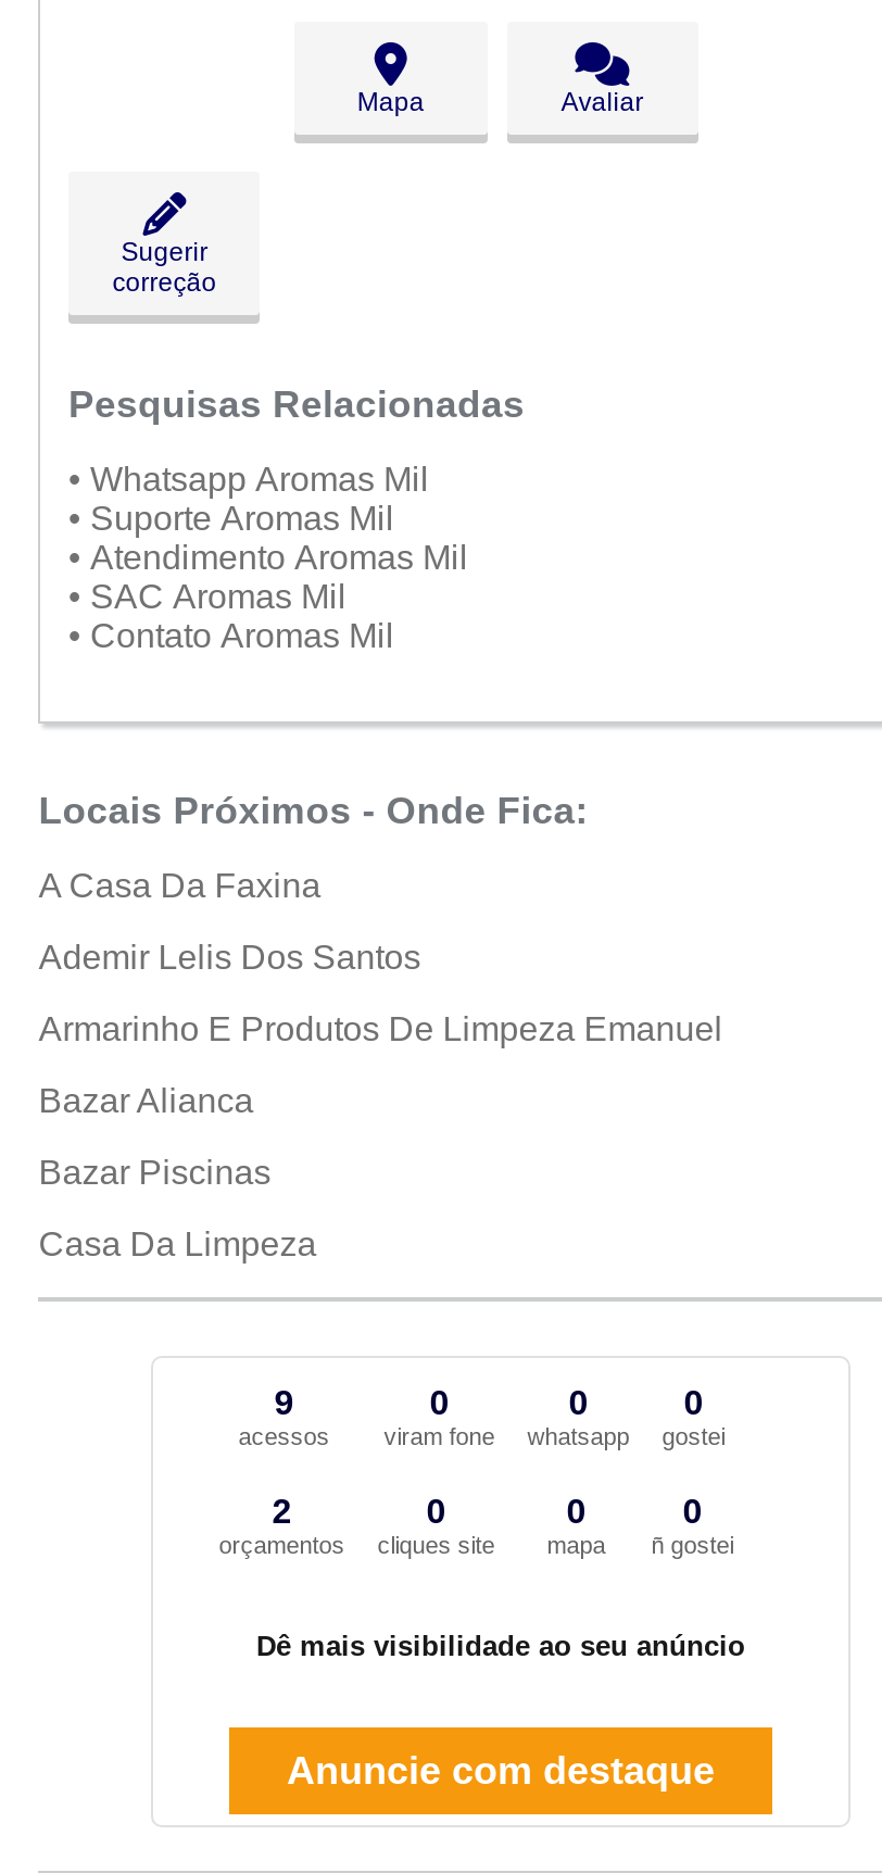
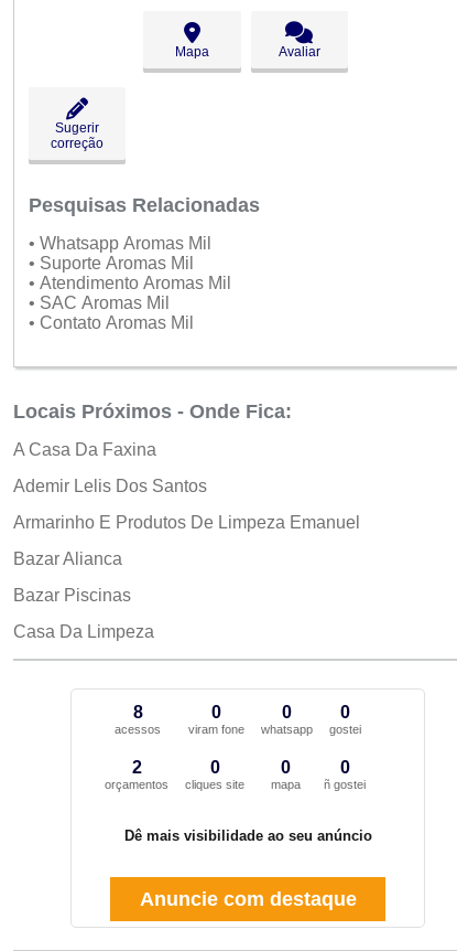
- 9
+ 8
